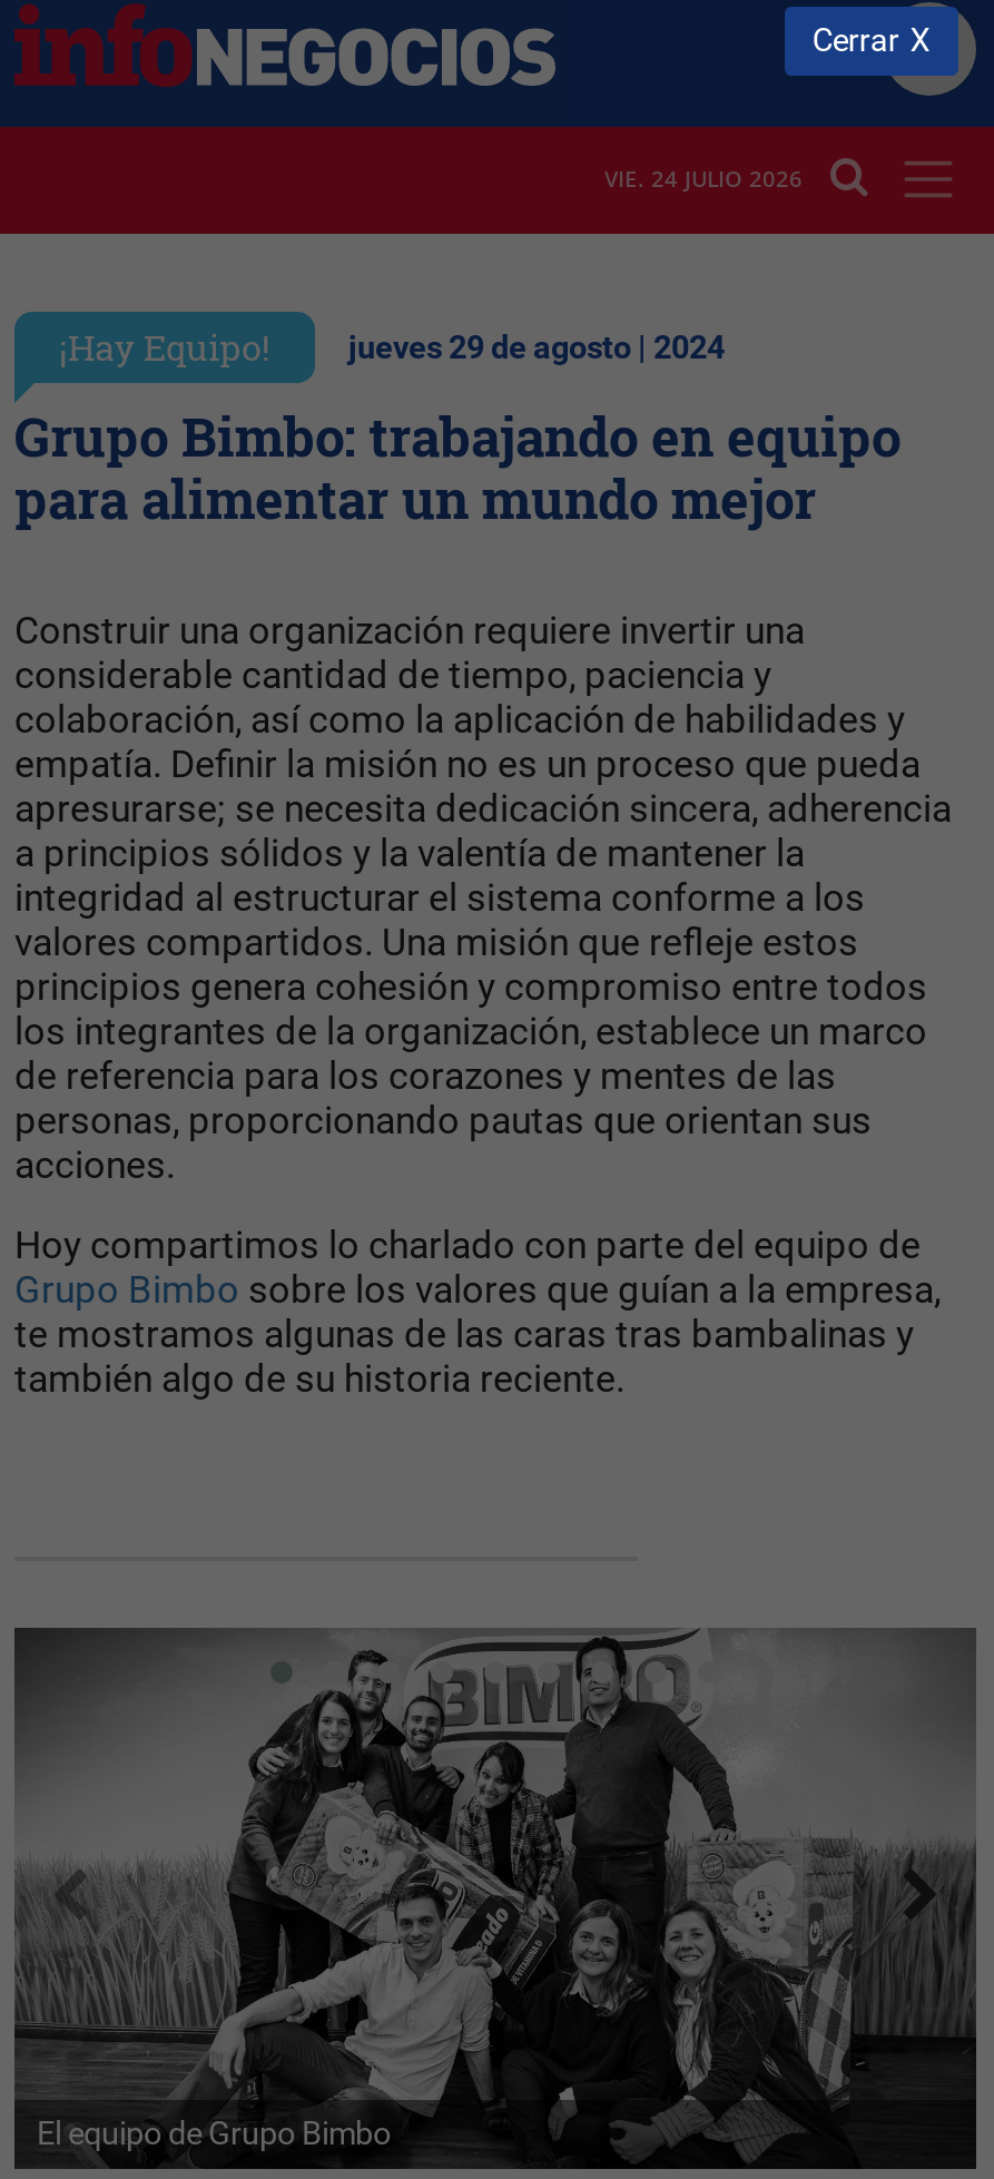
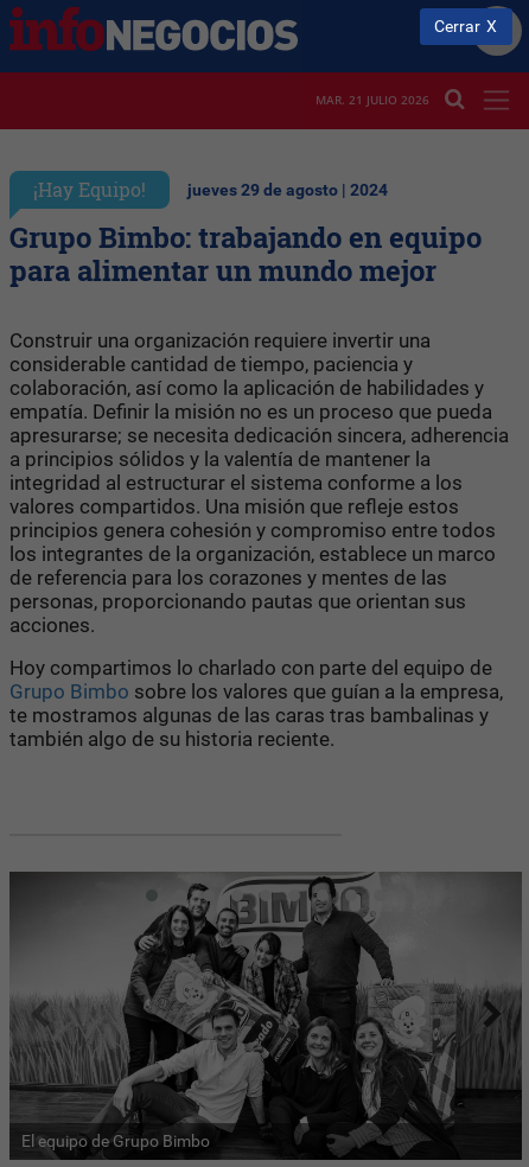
- VIE. 24 JULIO 2026
+ MAR. 21 JULIO 2026
